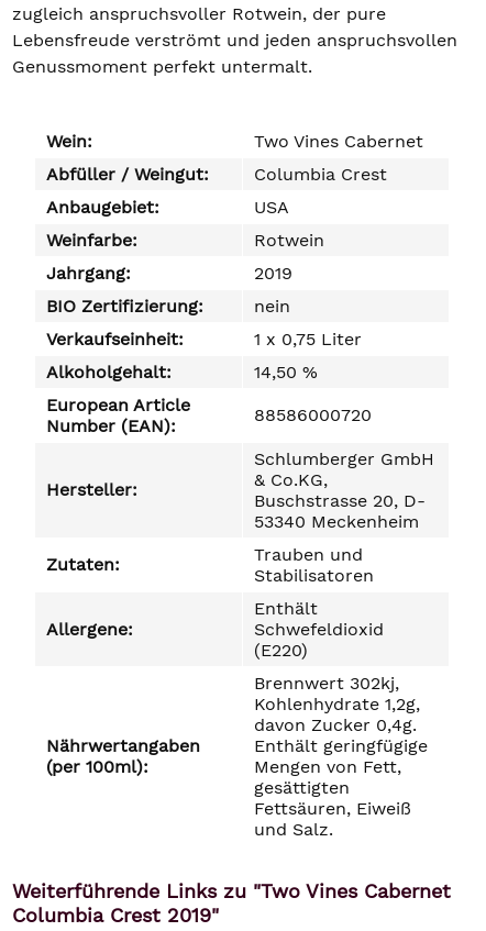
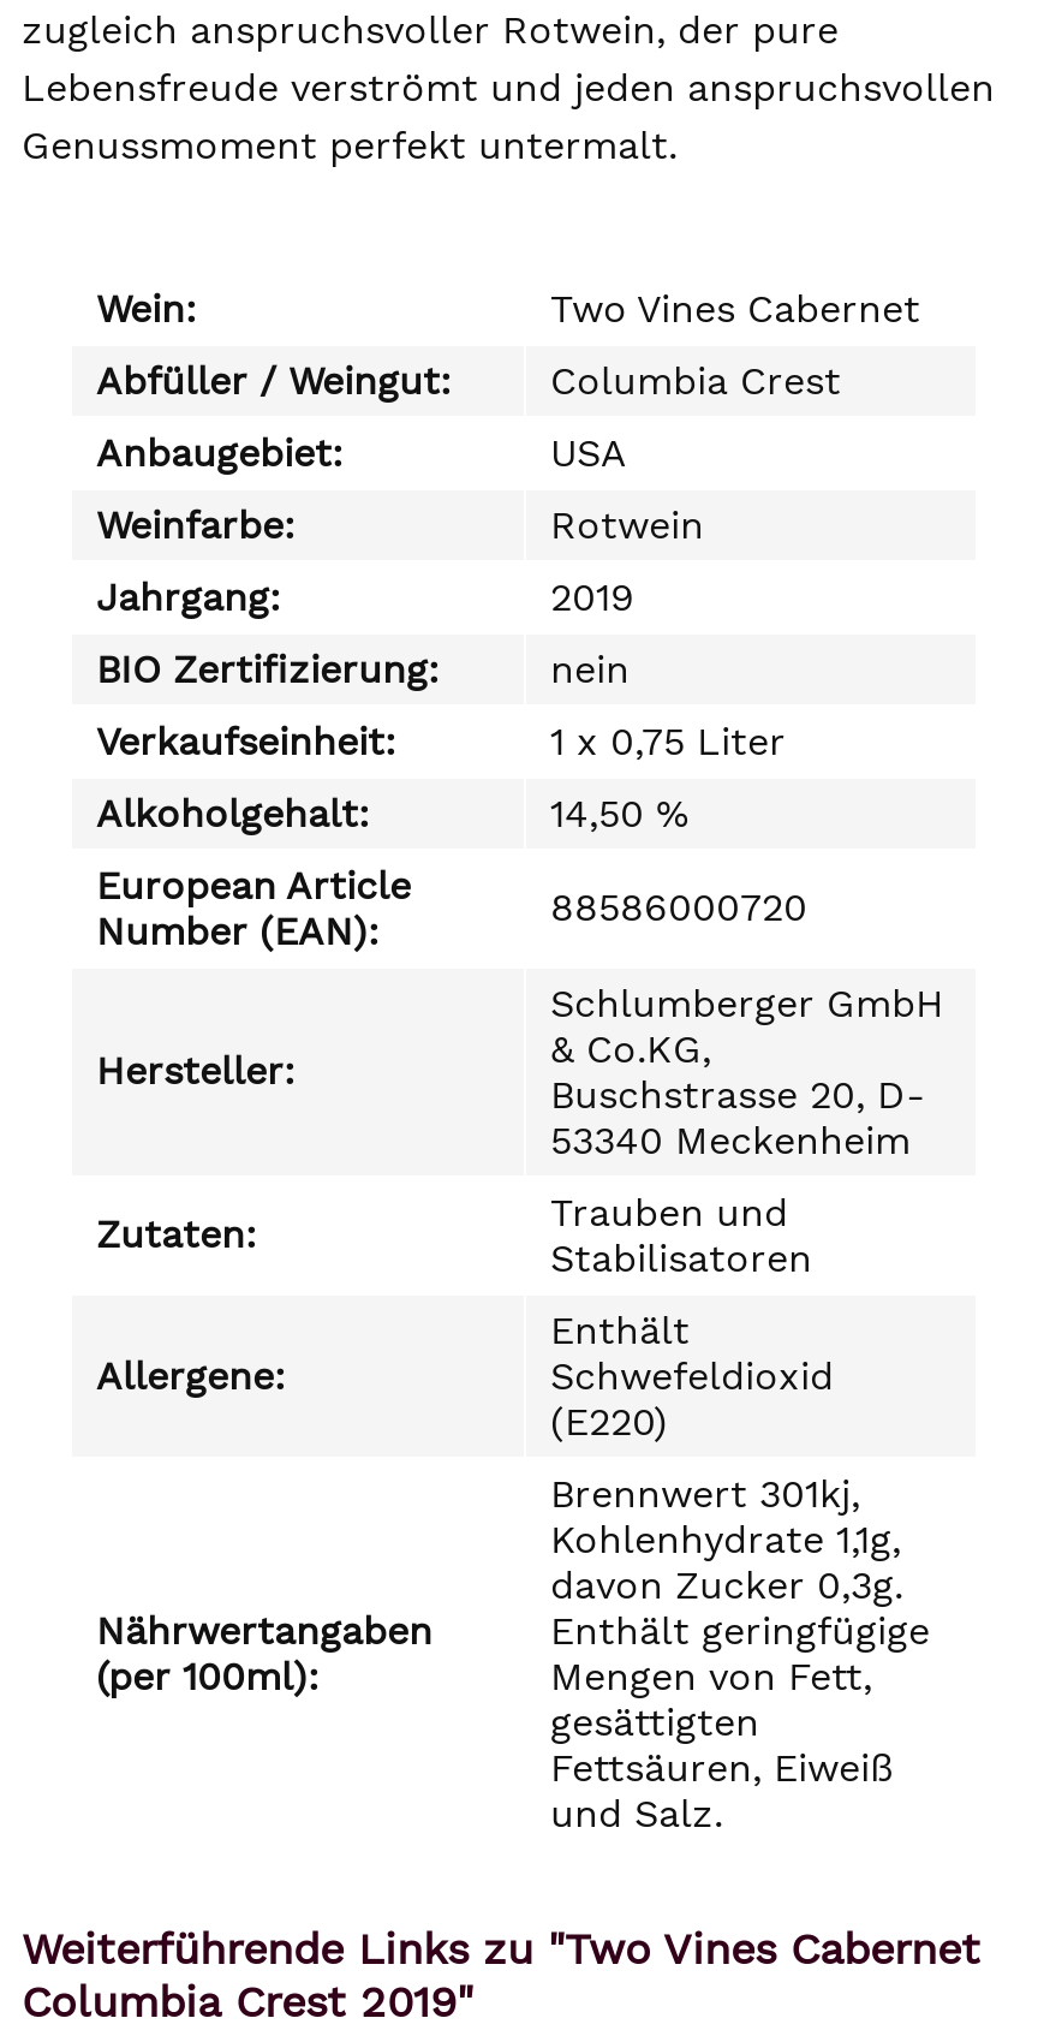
- Brennwert 302kj,
+ Brennwert 301kj,

- Kohlenhydrate 1,2g,
+ Kohlenhydrate 1,1g,

- davon Zucker 0,4g.
+ davon Zucker 0,3g.
